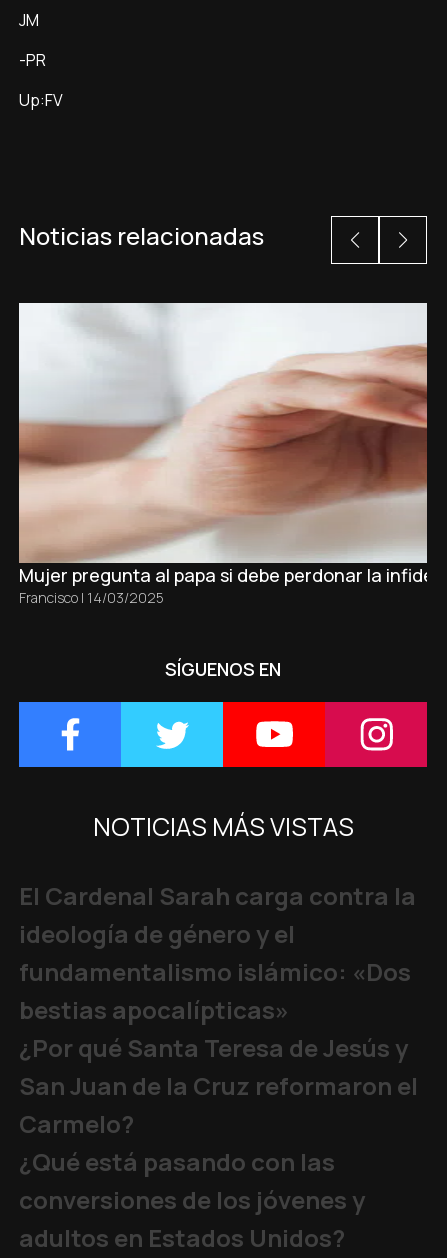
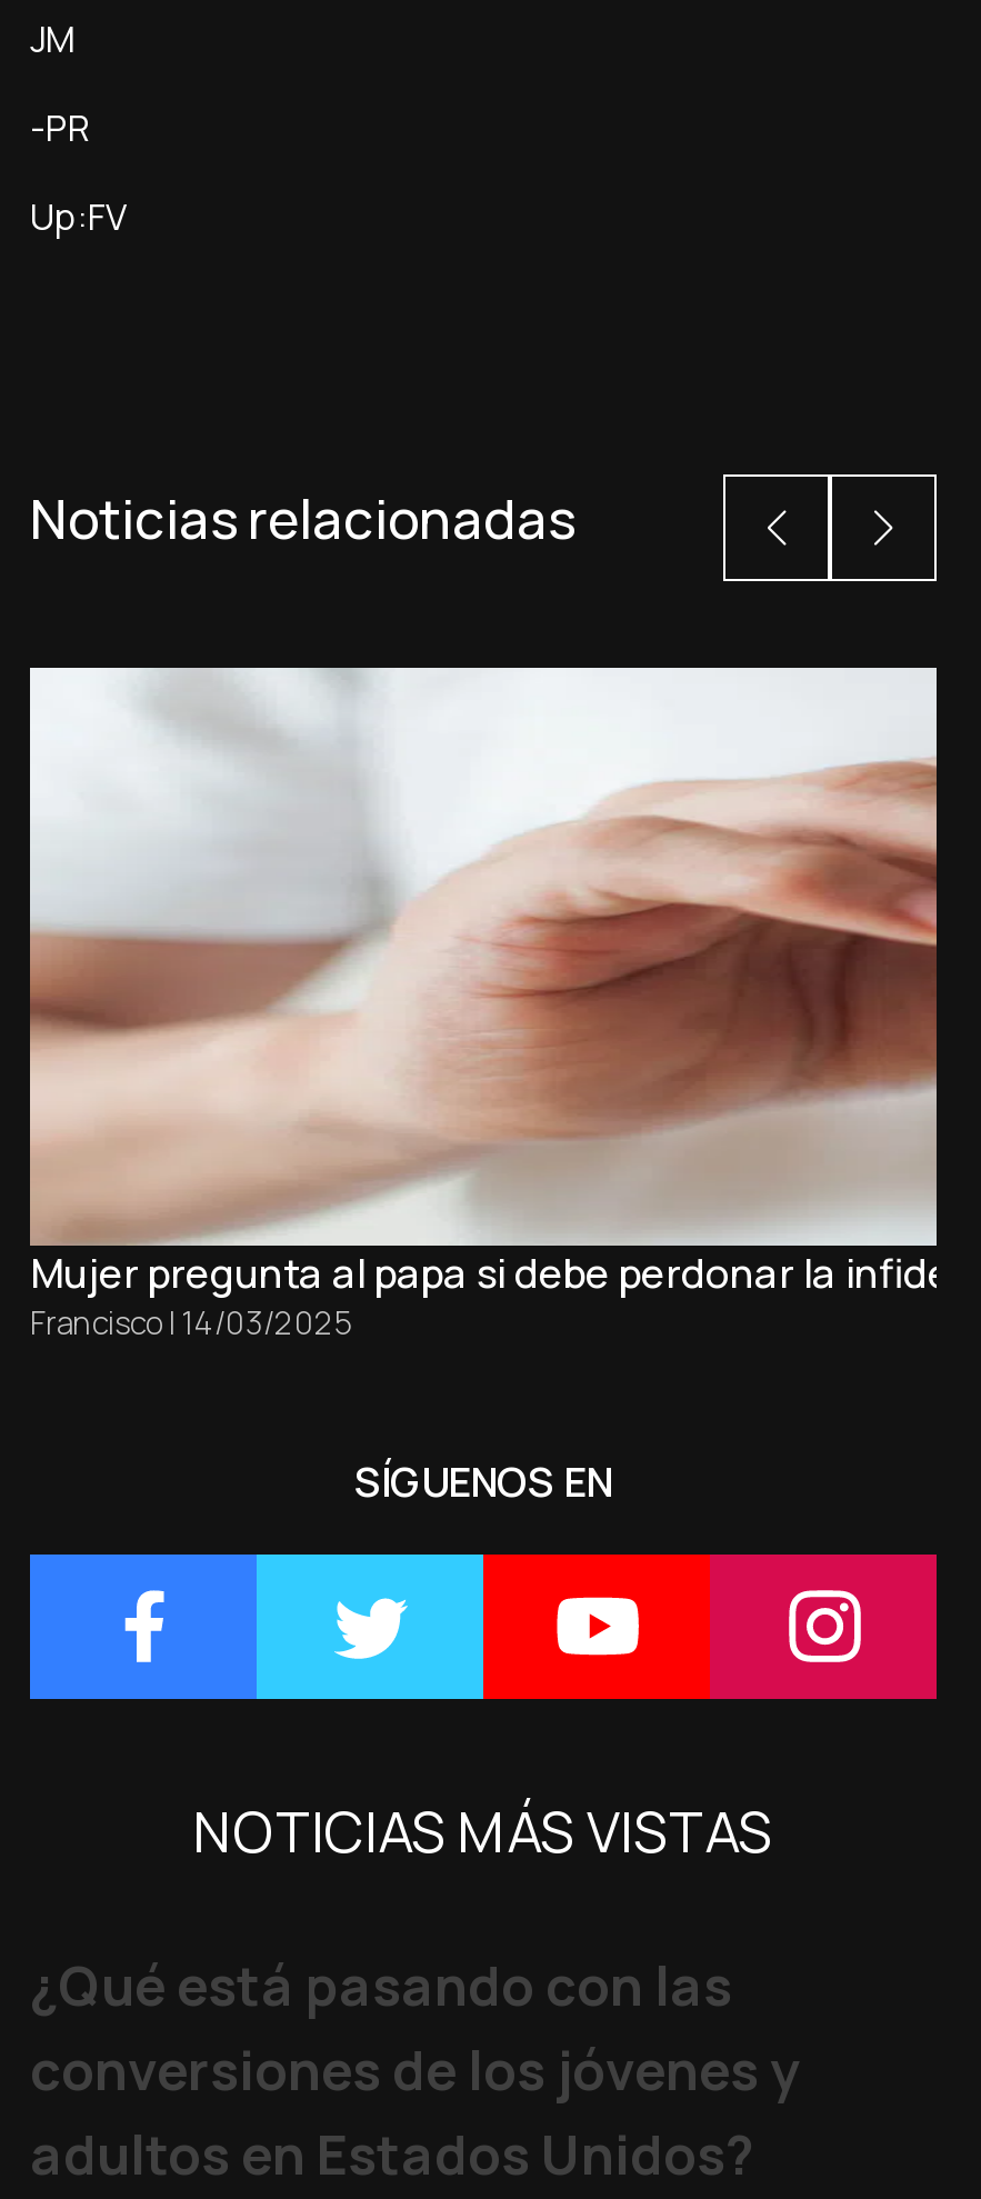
- El Cardenal Sarah carga contra la
- ideología de género y el
- fundamentalismo islámico: «Dos
- bestias apocalípticas»
- ¿Por qué Santa Teresa de Jesús y
- San Juan de la Cruz reformaron el
- Carmelo?
